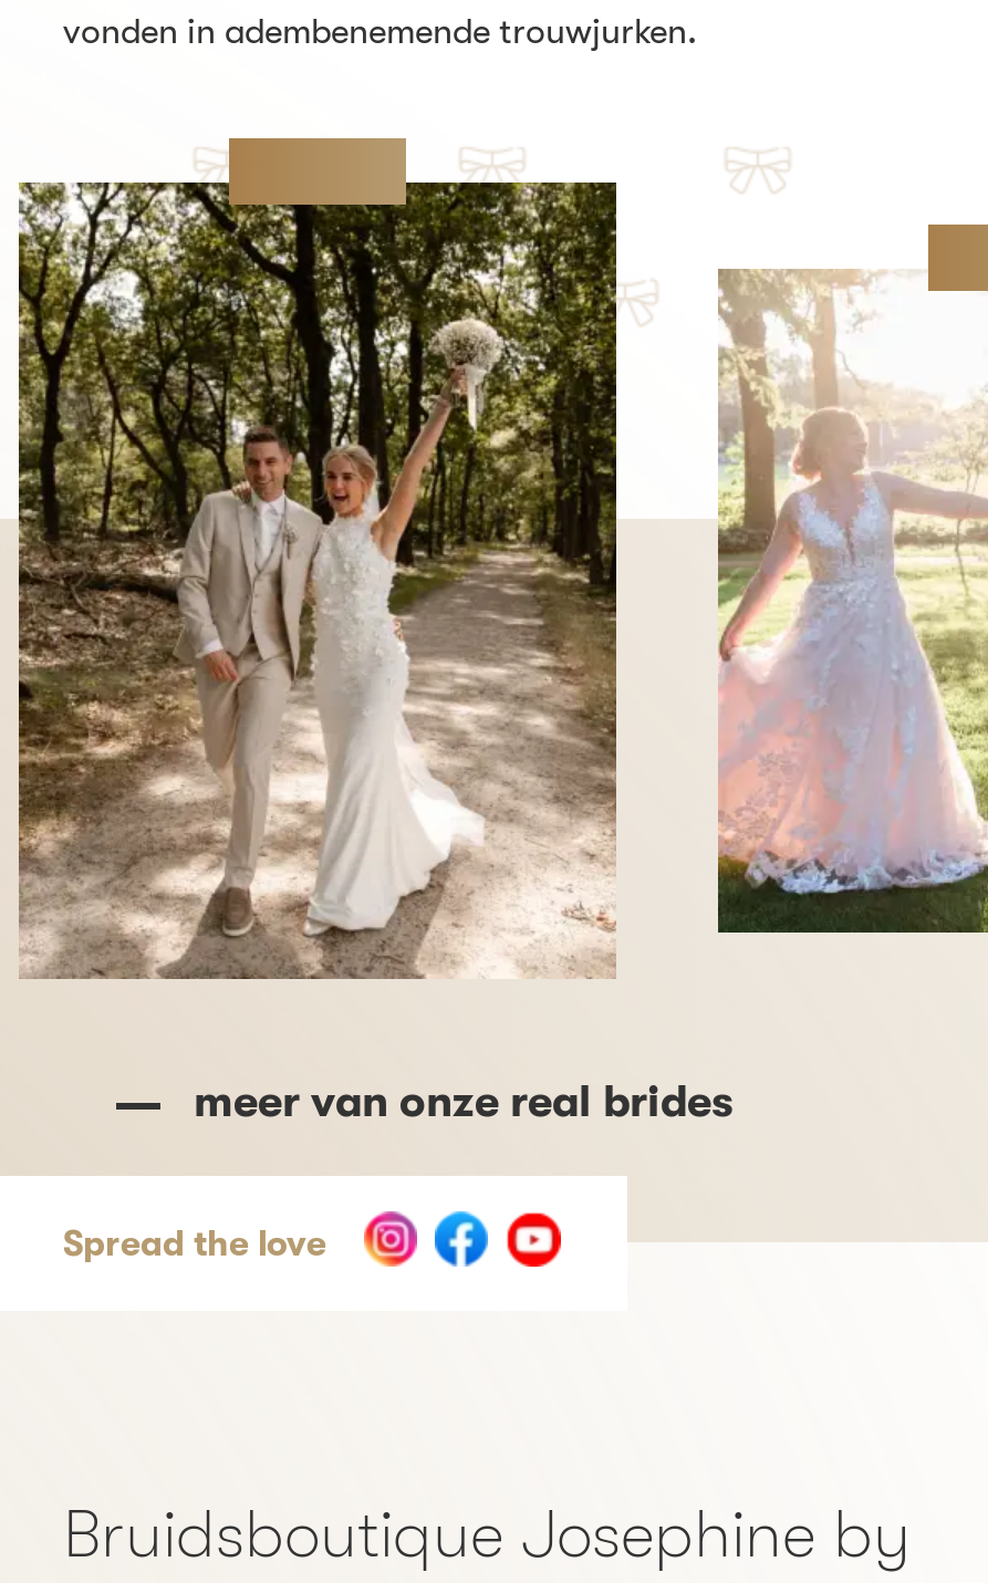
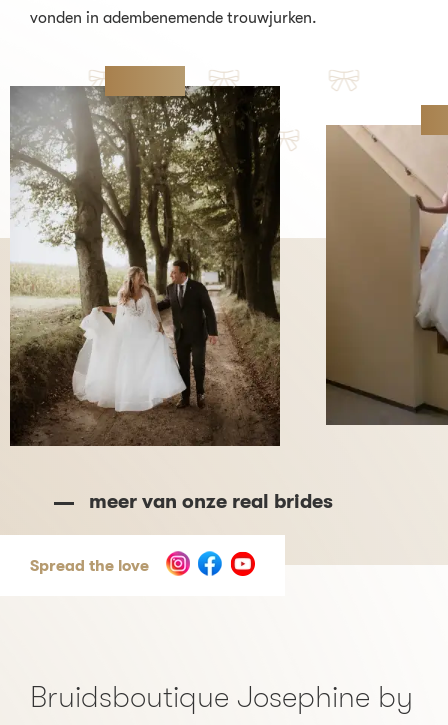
- [image]
+ [image]

- [image]
+ [image]
